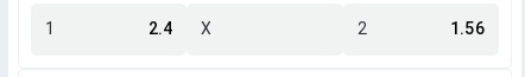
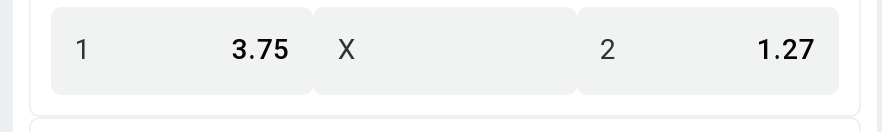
- 2.4 X
+ 3.75 X

- 1.56
+ 1.27
